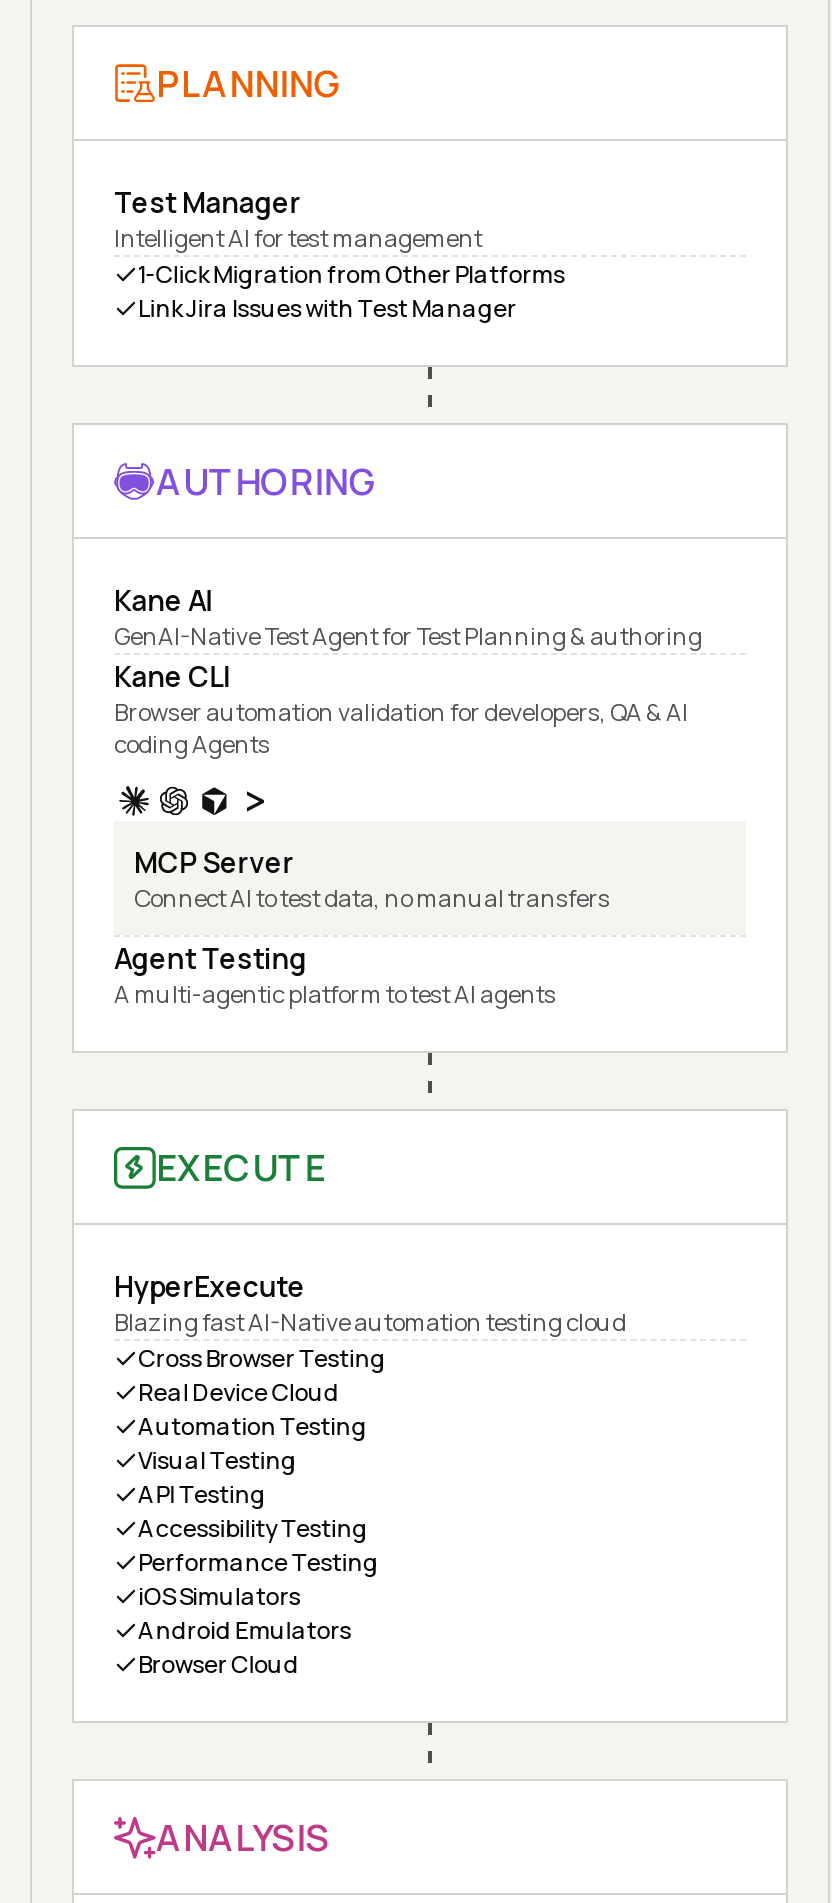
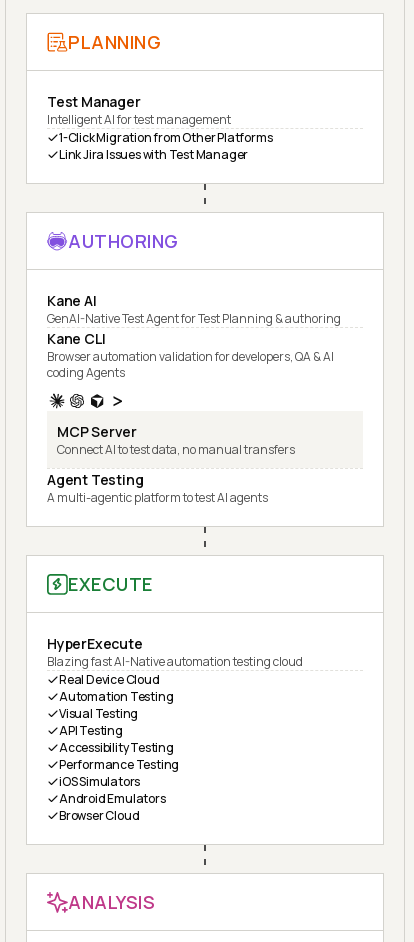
- Cross Browser Testing
